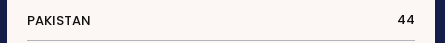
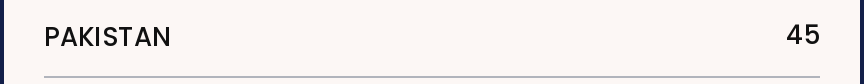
- 44
+ 45
